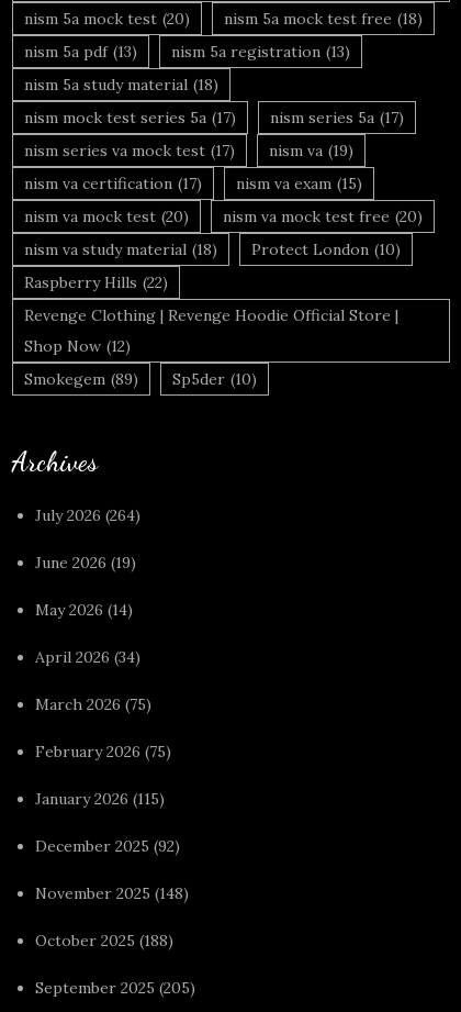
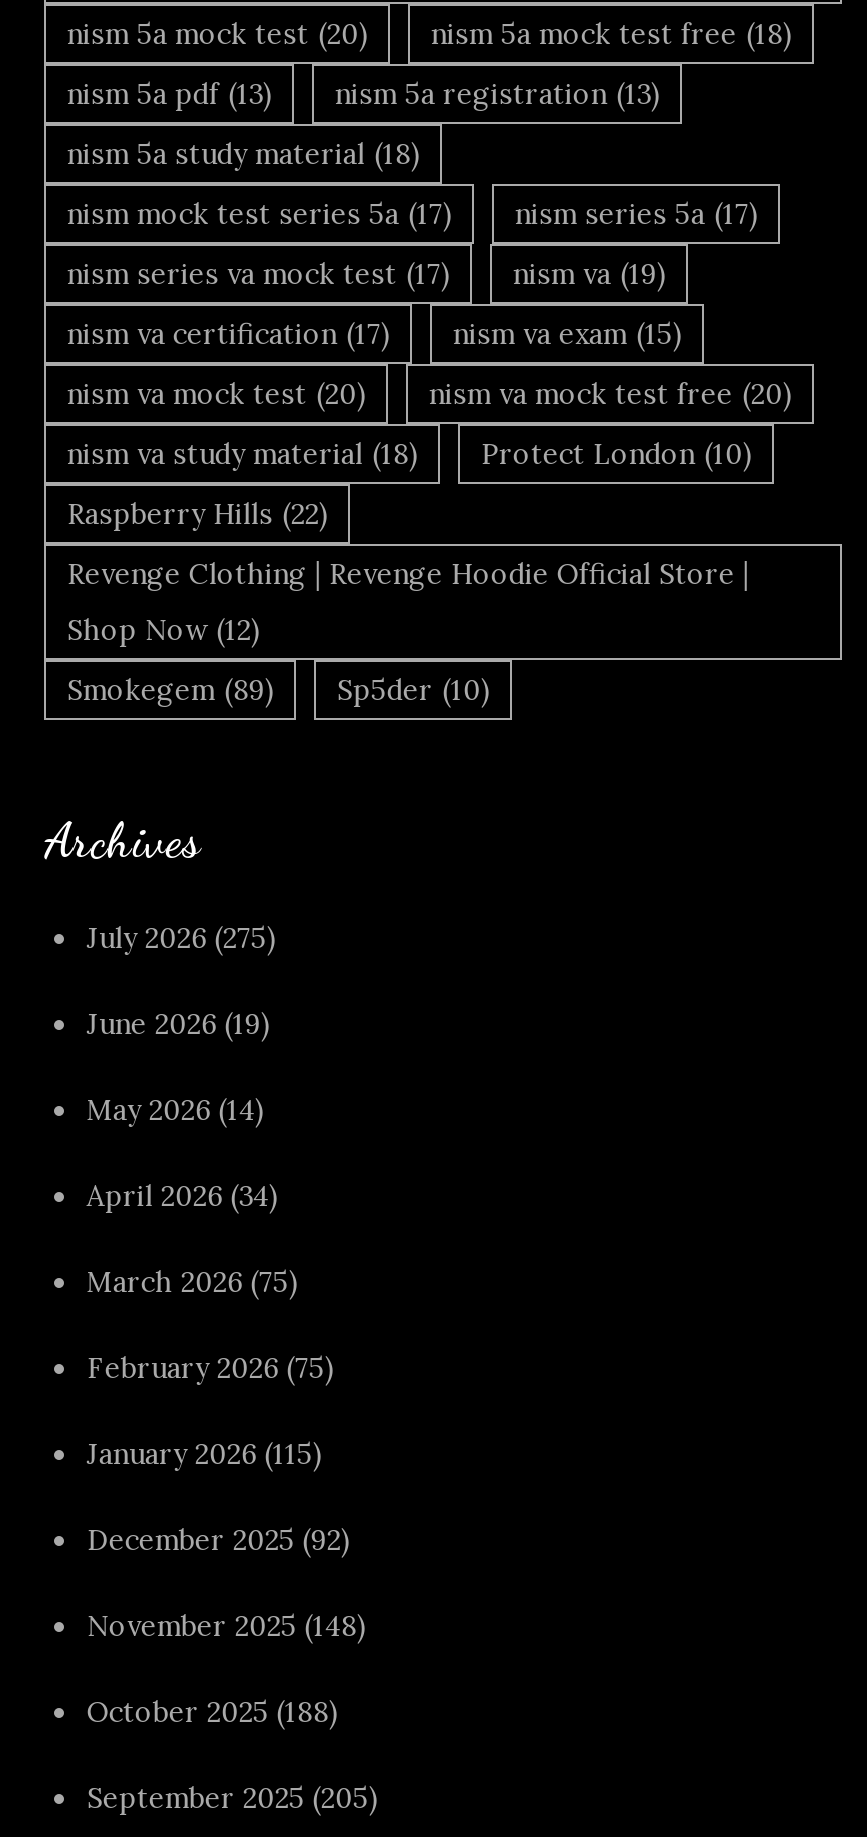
- July 2026 (264)
+ July 2026 (275)
